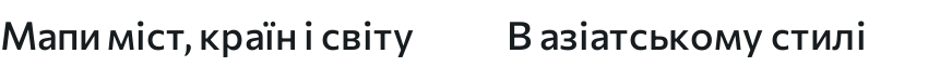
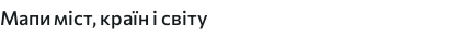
- В азіатському стилі
